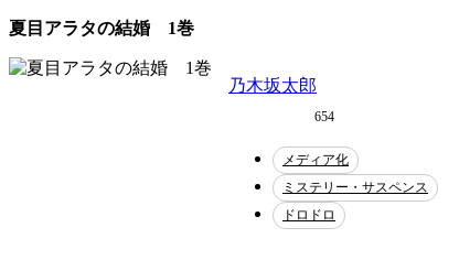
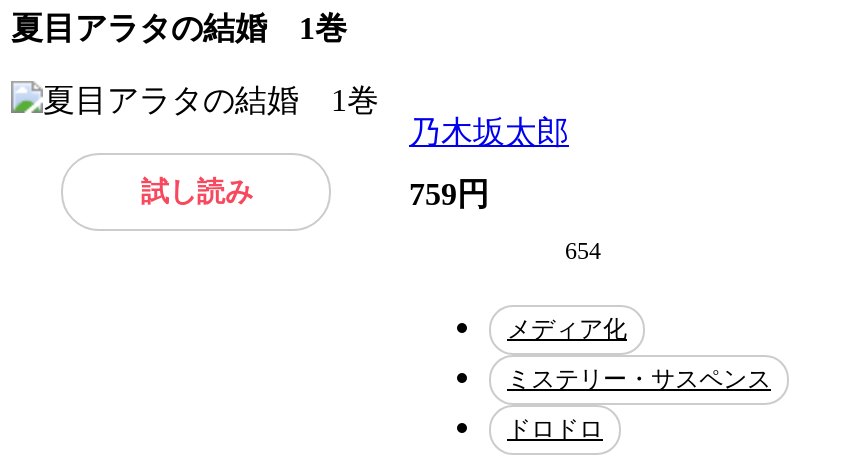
+ 試し読み

+ 759円
